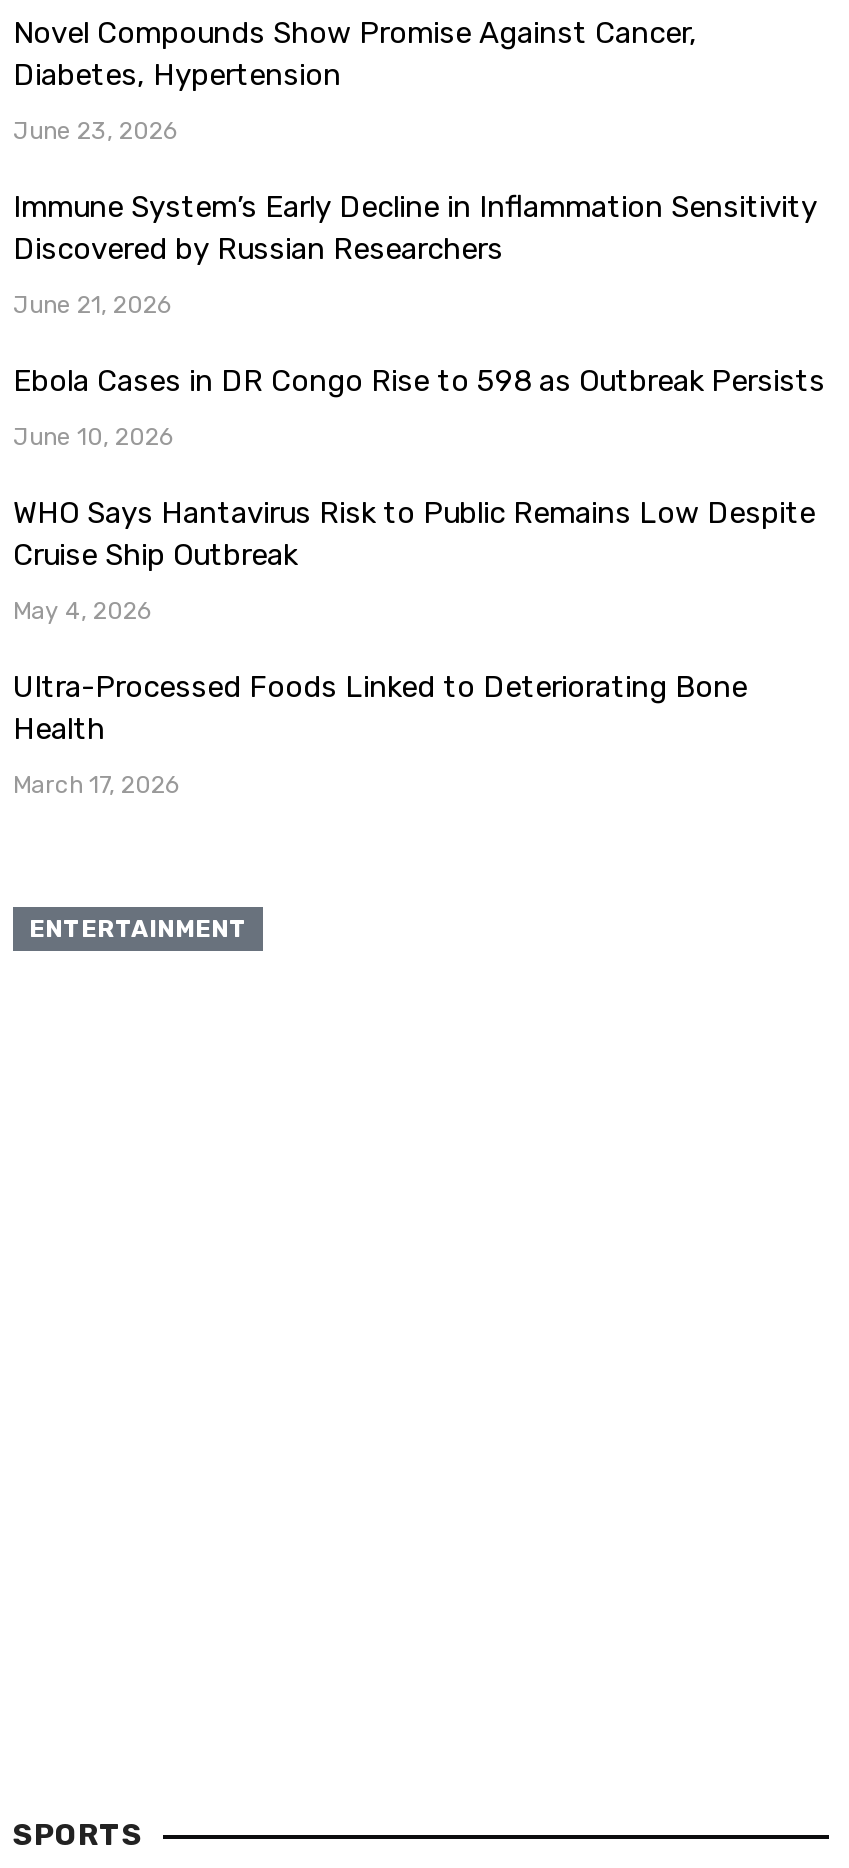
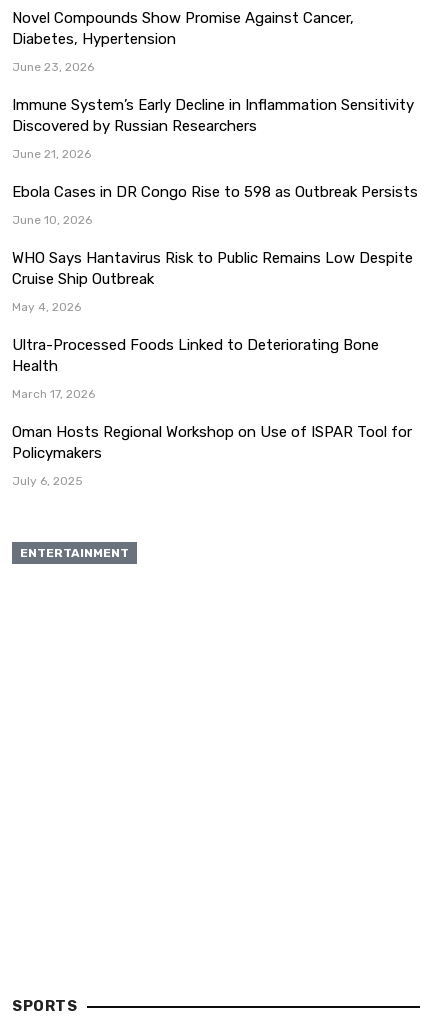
+ Oman Hosts Regional Workshop on Use of ISPAR Tool for
+ Policymakers
+ July 6, 2025
